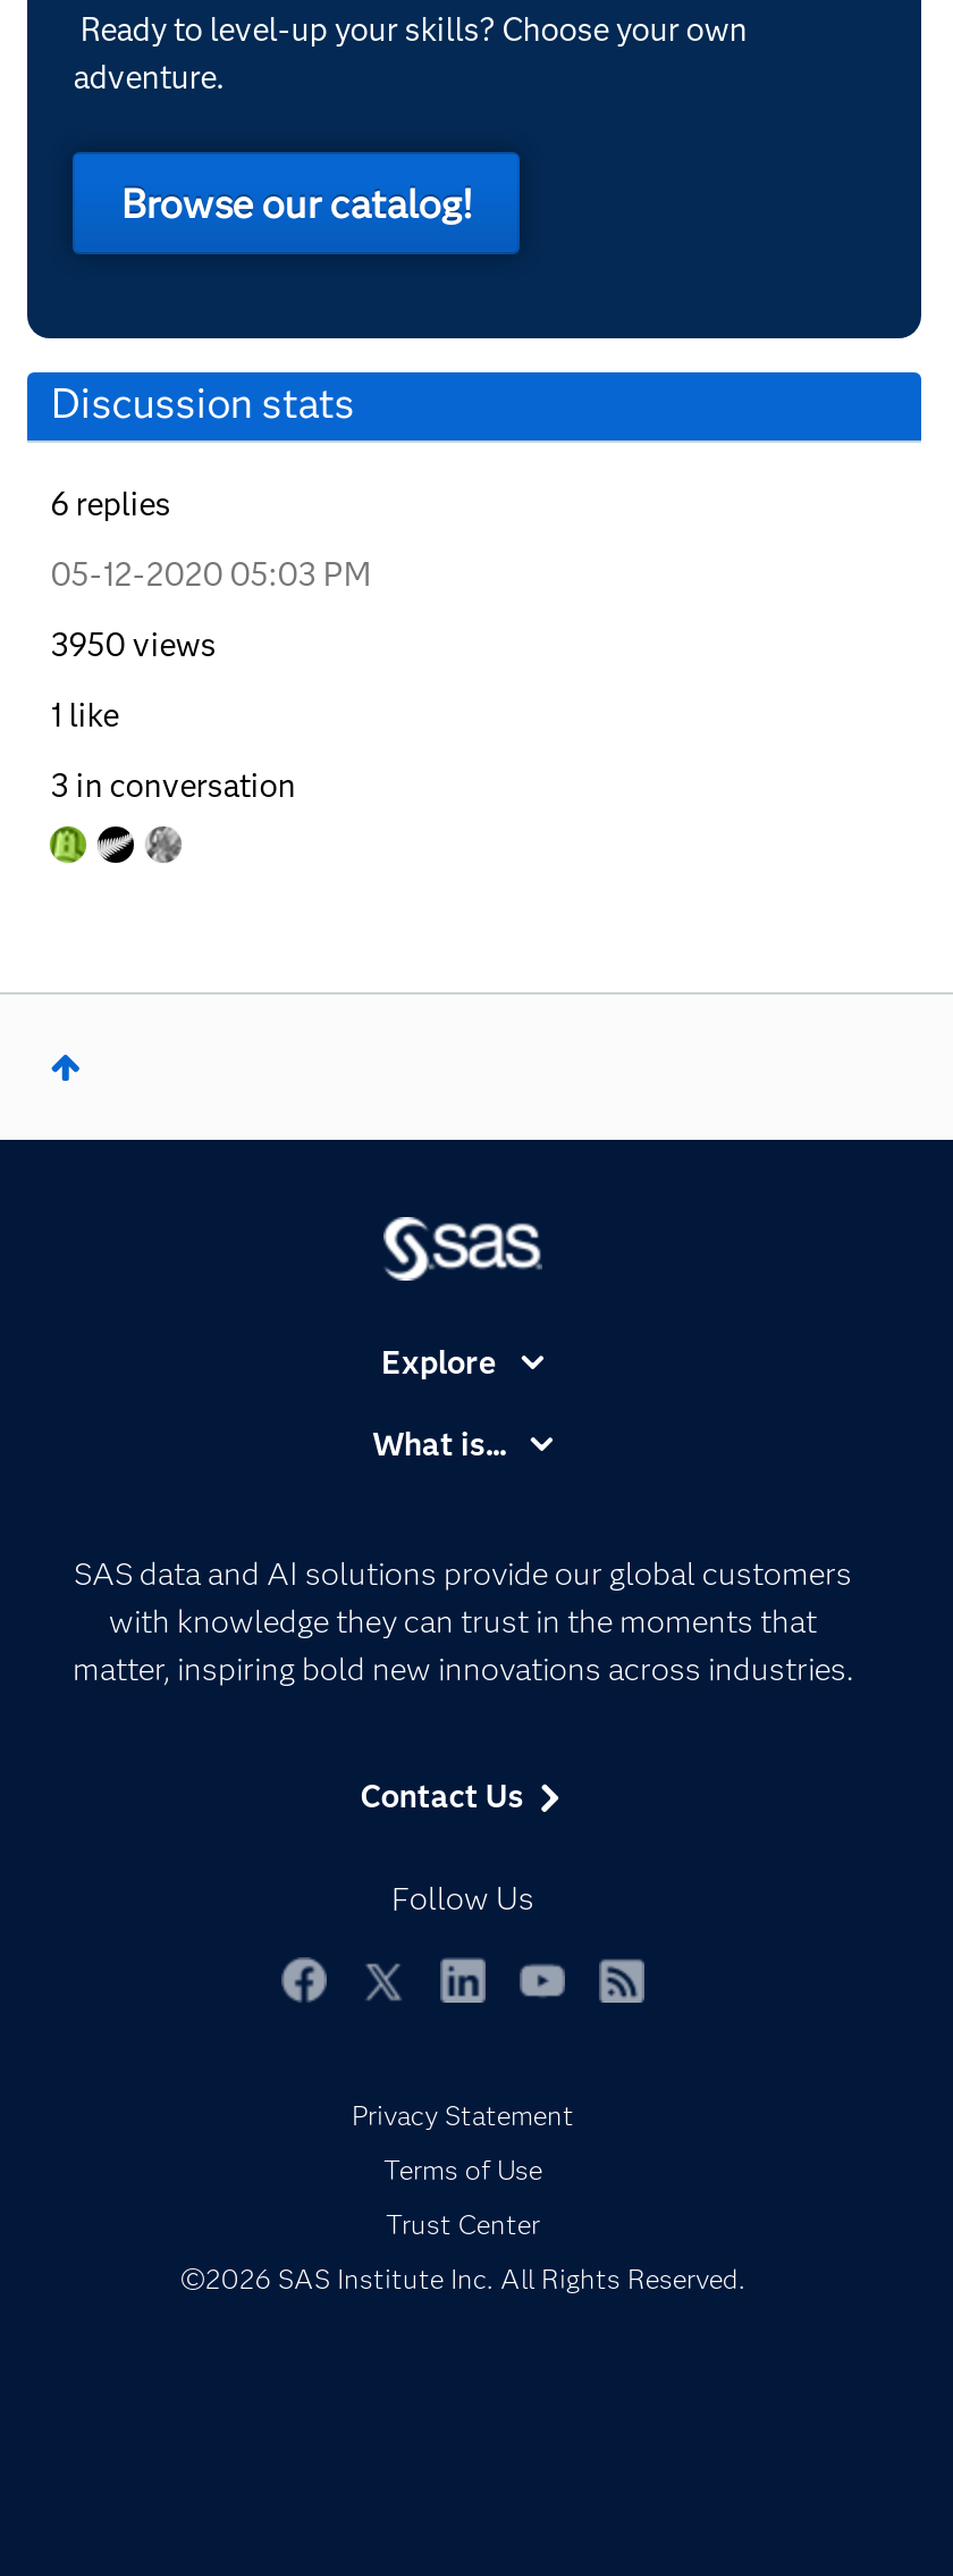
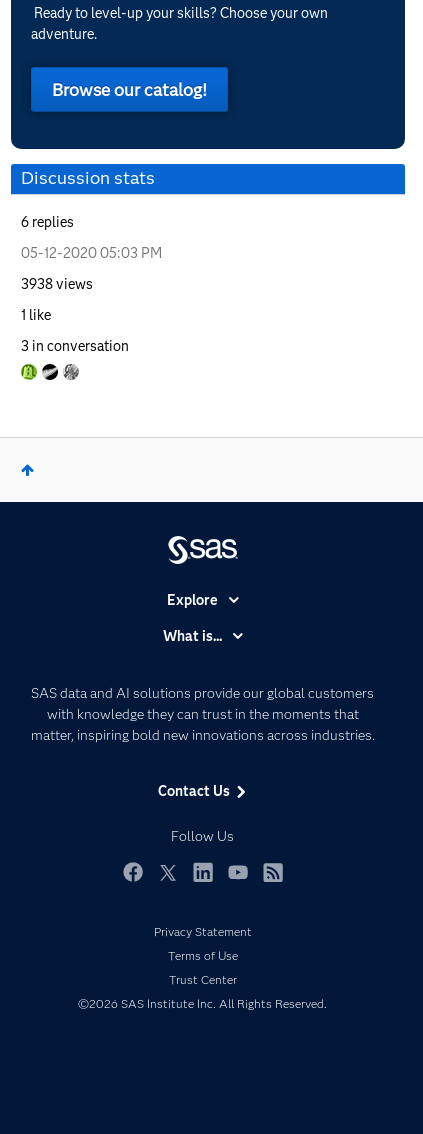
- 3950 views
+ 3938 views
